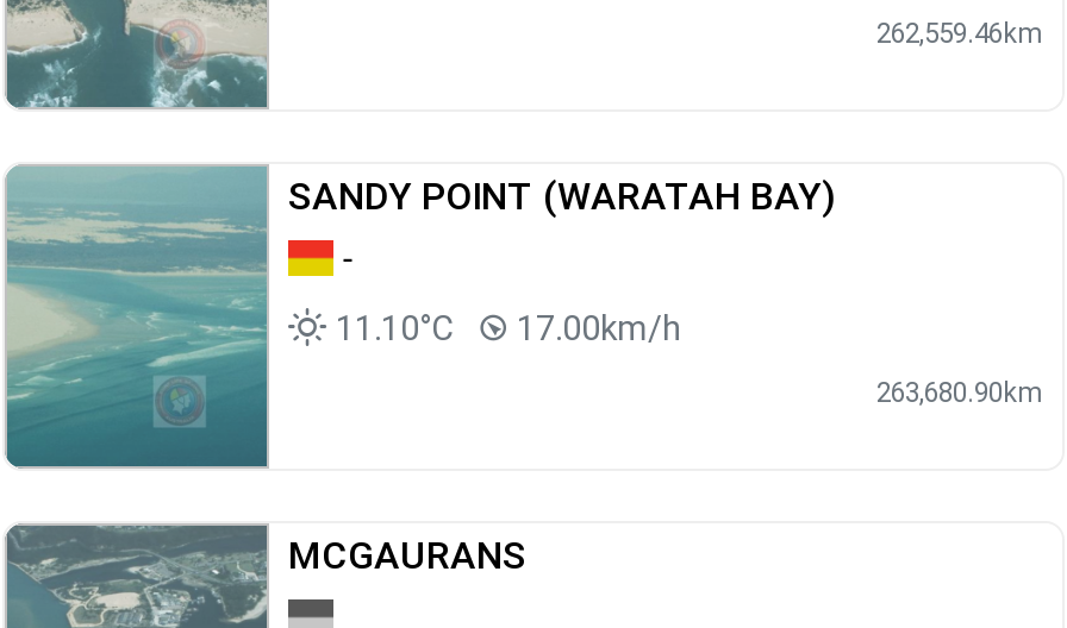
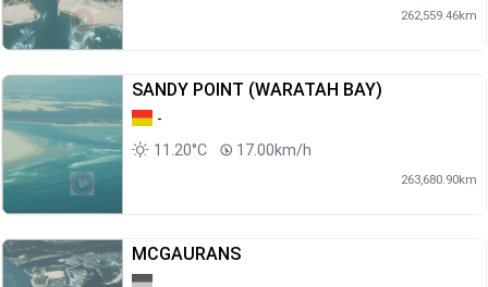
- 11.10°C 17.00km/h
+ 11.20°C 17.00km/h
